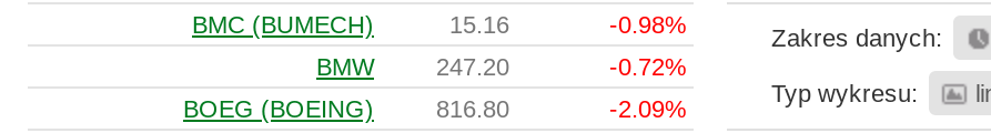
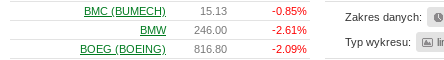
- 15.16
+ 15.13

- -0.98%
+ -0.85%

- 247.20
+ 246.00

- -0.72%
+ -2.61%
